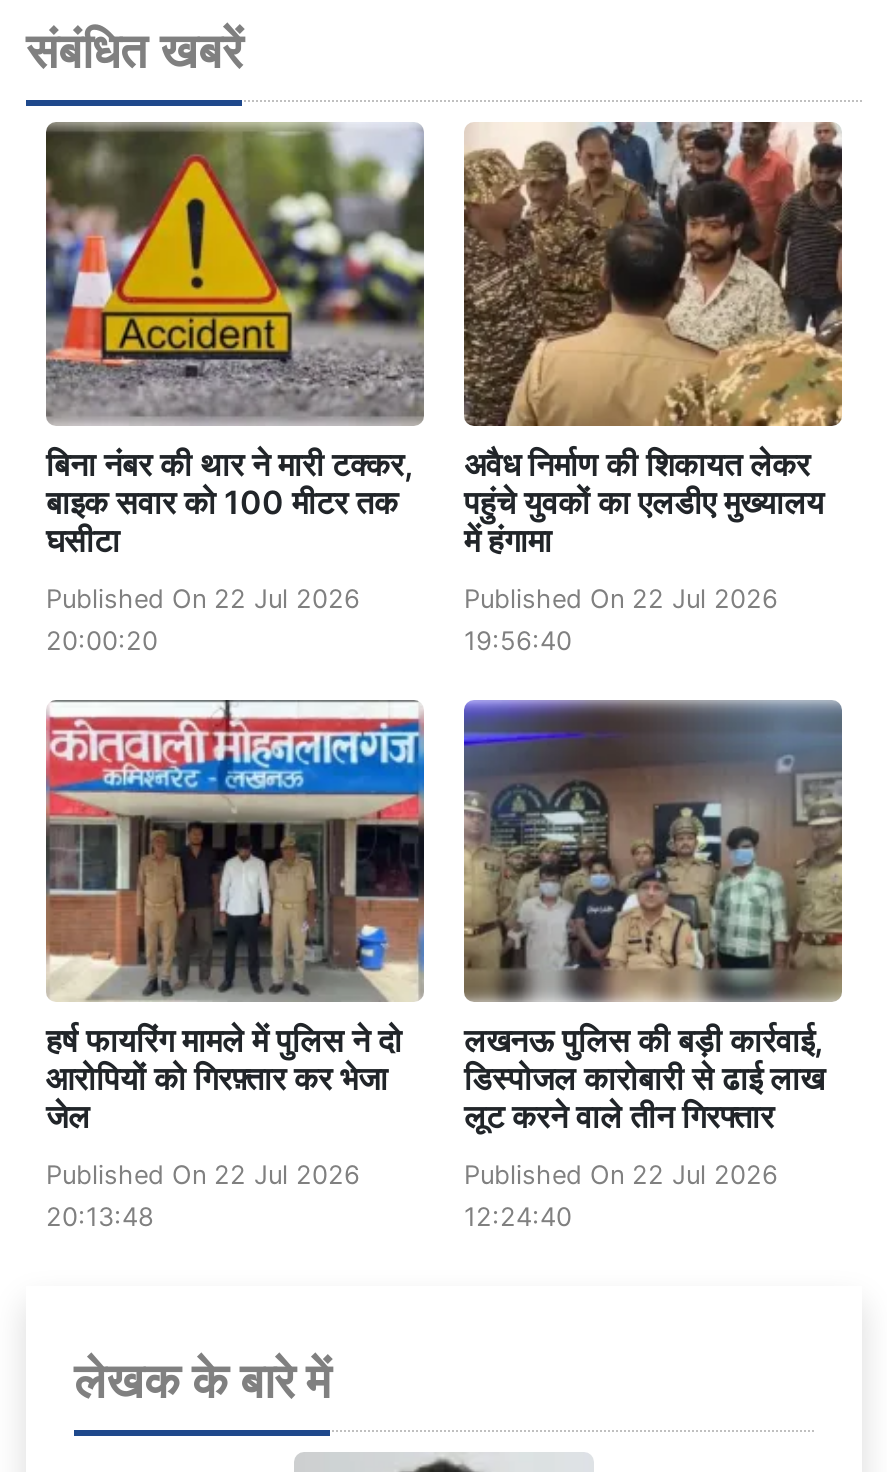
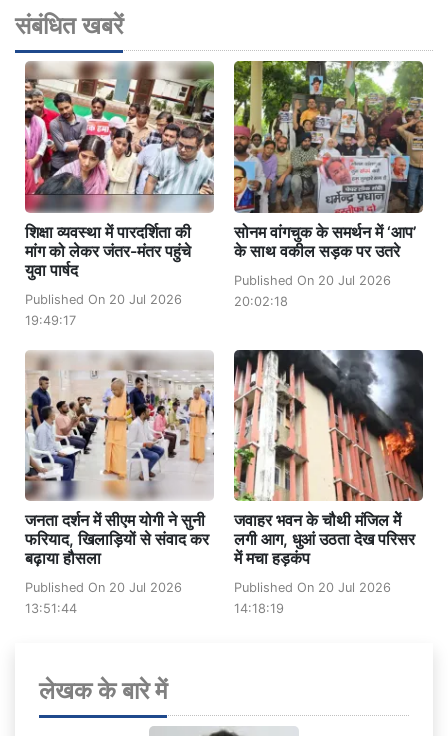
- [image]
- बिना नंबर की थार ने मारी टक्कर,
- बाइक सवार को 100 मीटर तक
- घसीटा
+ [image]
+ शिक्षा व्यवस्था में पारदर्शिता की
+ मांग को लेकर जंतर-मंतर पहुंचे
+ युवा पार्षद

- [image]
- अवैध निर्माण की शिकायत लेकर
- पहुंचे युवकों का एलडीए मुख्यालय
- में हंगामा
+ [image]
+ सोनम वांगचुक के समर्थन में ‘आप’
+ के साथ वकील सड़क पर उतरे

- Published On 22 Jul 2026
- 20:00:20
+ Published On 20 Jul 2026
+ 19:49:17

- Published On 22 Jul 2026
- 19:56:40
+ Published On 20 Jul 2026
+ 20:02:18

- [image]
- हर्ष फायरिंग मामले में पुलिस ने दो
- आरोपियों को गिरफ़्तार कर भेजा
- जेल
+ [image]
+ जनता दर्शन में सीएम योगी ने सुनी
+ फरियाद, खिलाड़ियों से संवाद कर
+ बढ़ाया हौसला

- [image]
- लखनऊ पुलिस की बड़ी कार्रवाई,
- डिस्पोजल कारोबारी से ढाई लाख
- लूट करने वाले तीन गिरफ्तार
+ [image]
+ जवाहर भवन के चौथी मंजिल मेें
+ लगी आग, धुआं उठता देख परिसर
+ में मचा हड़कंप

- Published On 22 Jul 2026
- 20:13:48
+ Published On 20 Jul 2026
+ 13:51:44

- Published On 22 Jul 2026
- 12:24:40
+ Published On 20 Jul 2026
+ 14:18:19
